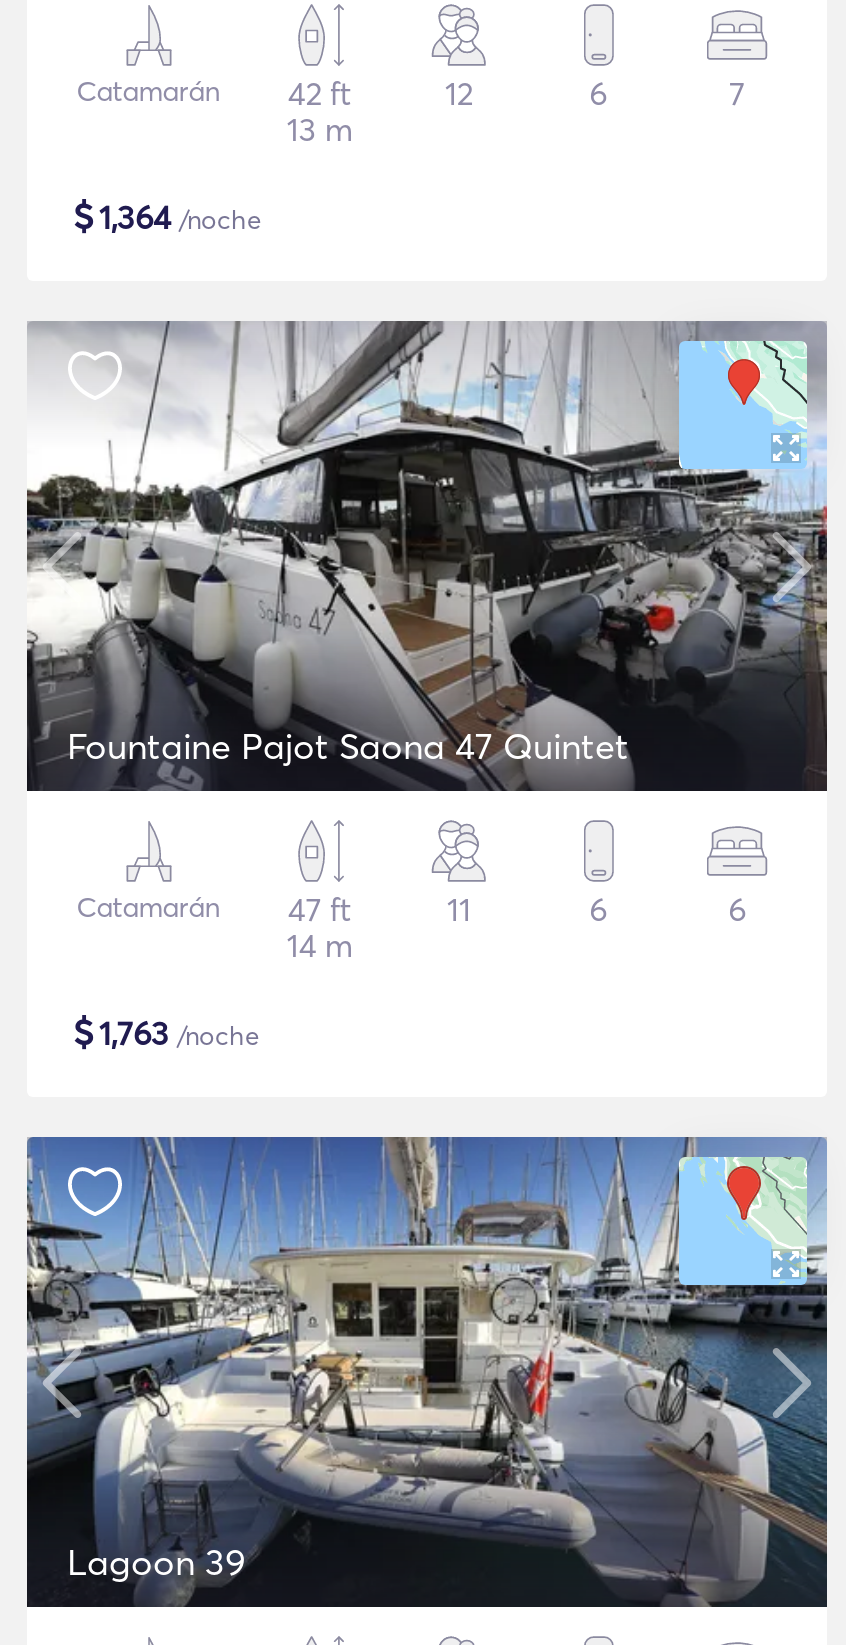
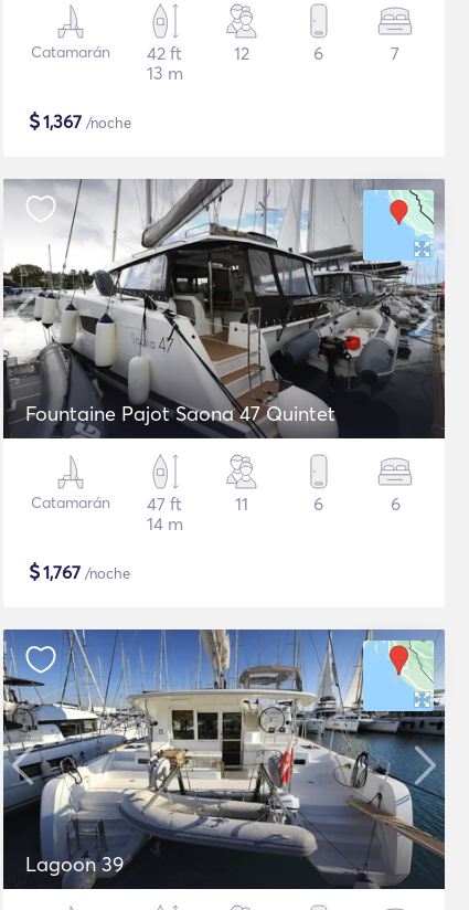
- $1,364 /noche
+ $1,367 /noche

- $1,763 /noche
+ $1,767 /noche
